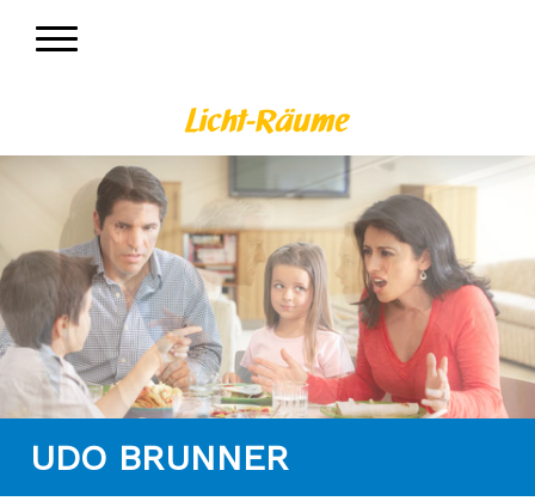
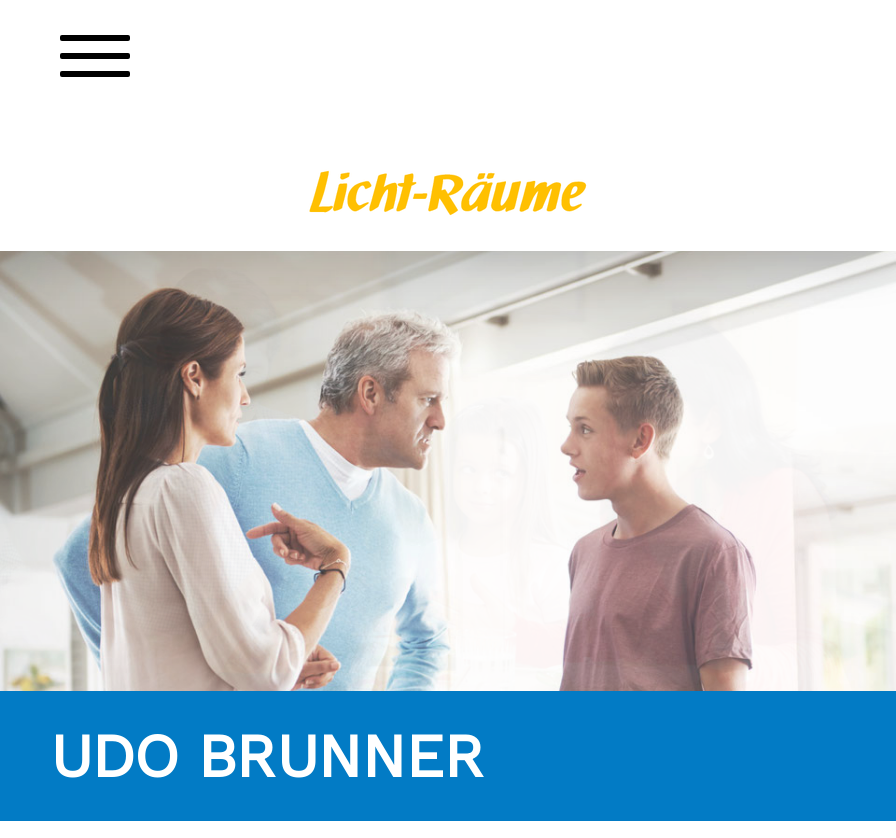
- [image]
+ [image]
